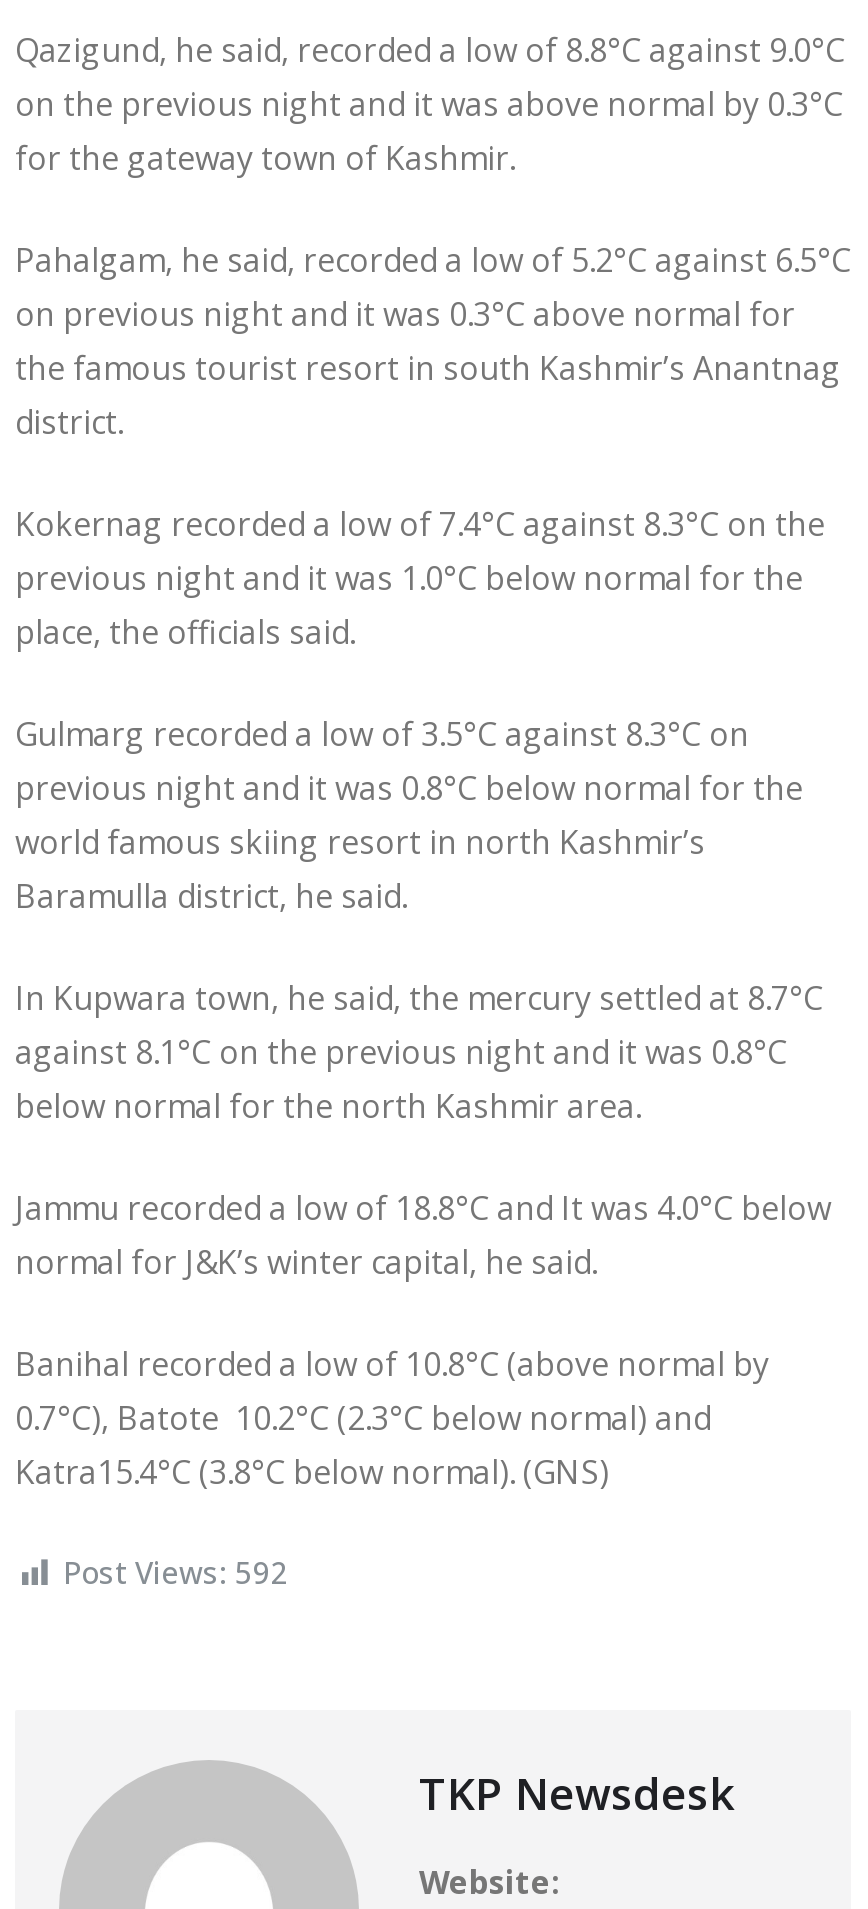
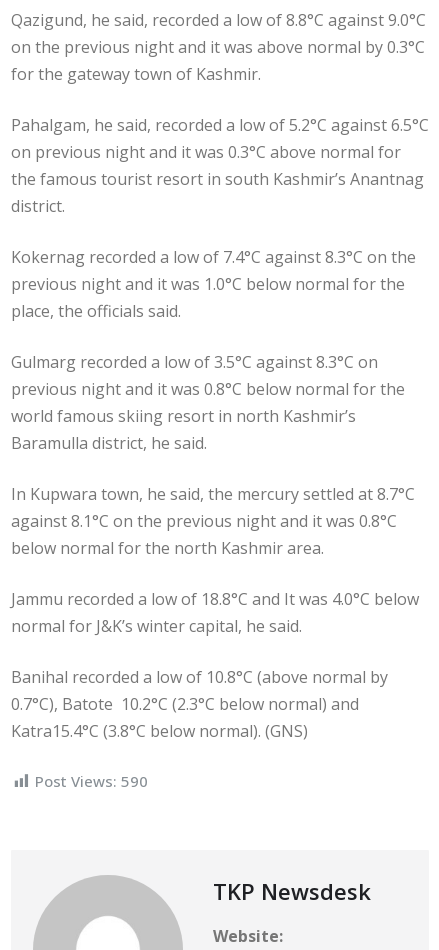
- Post Views: 592
+ Post Views: 590
